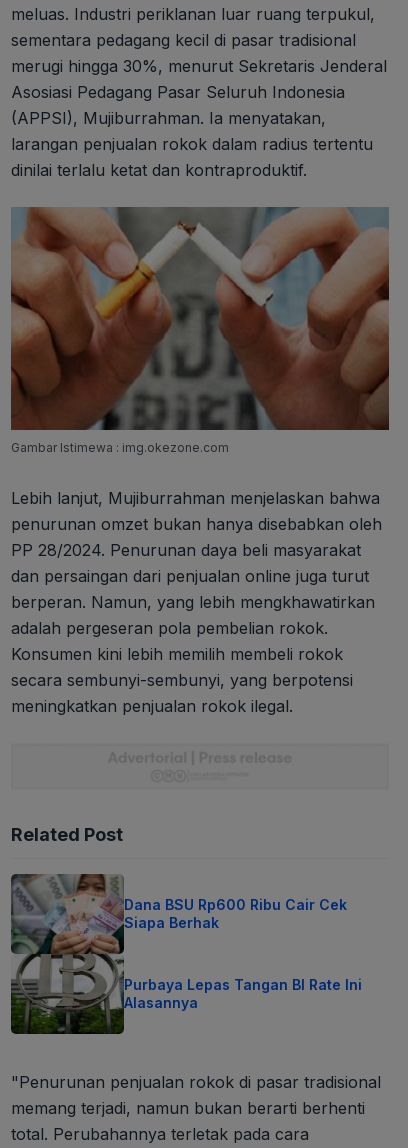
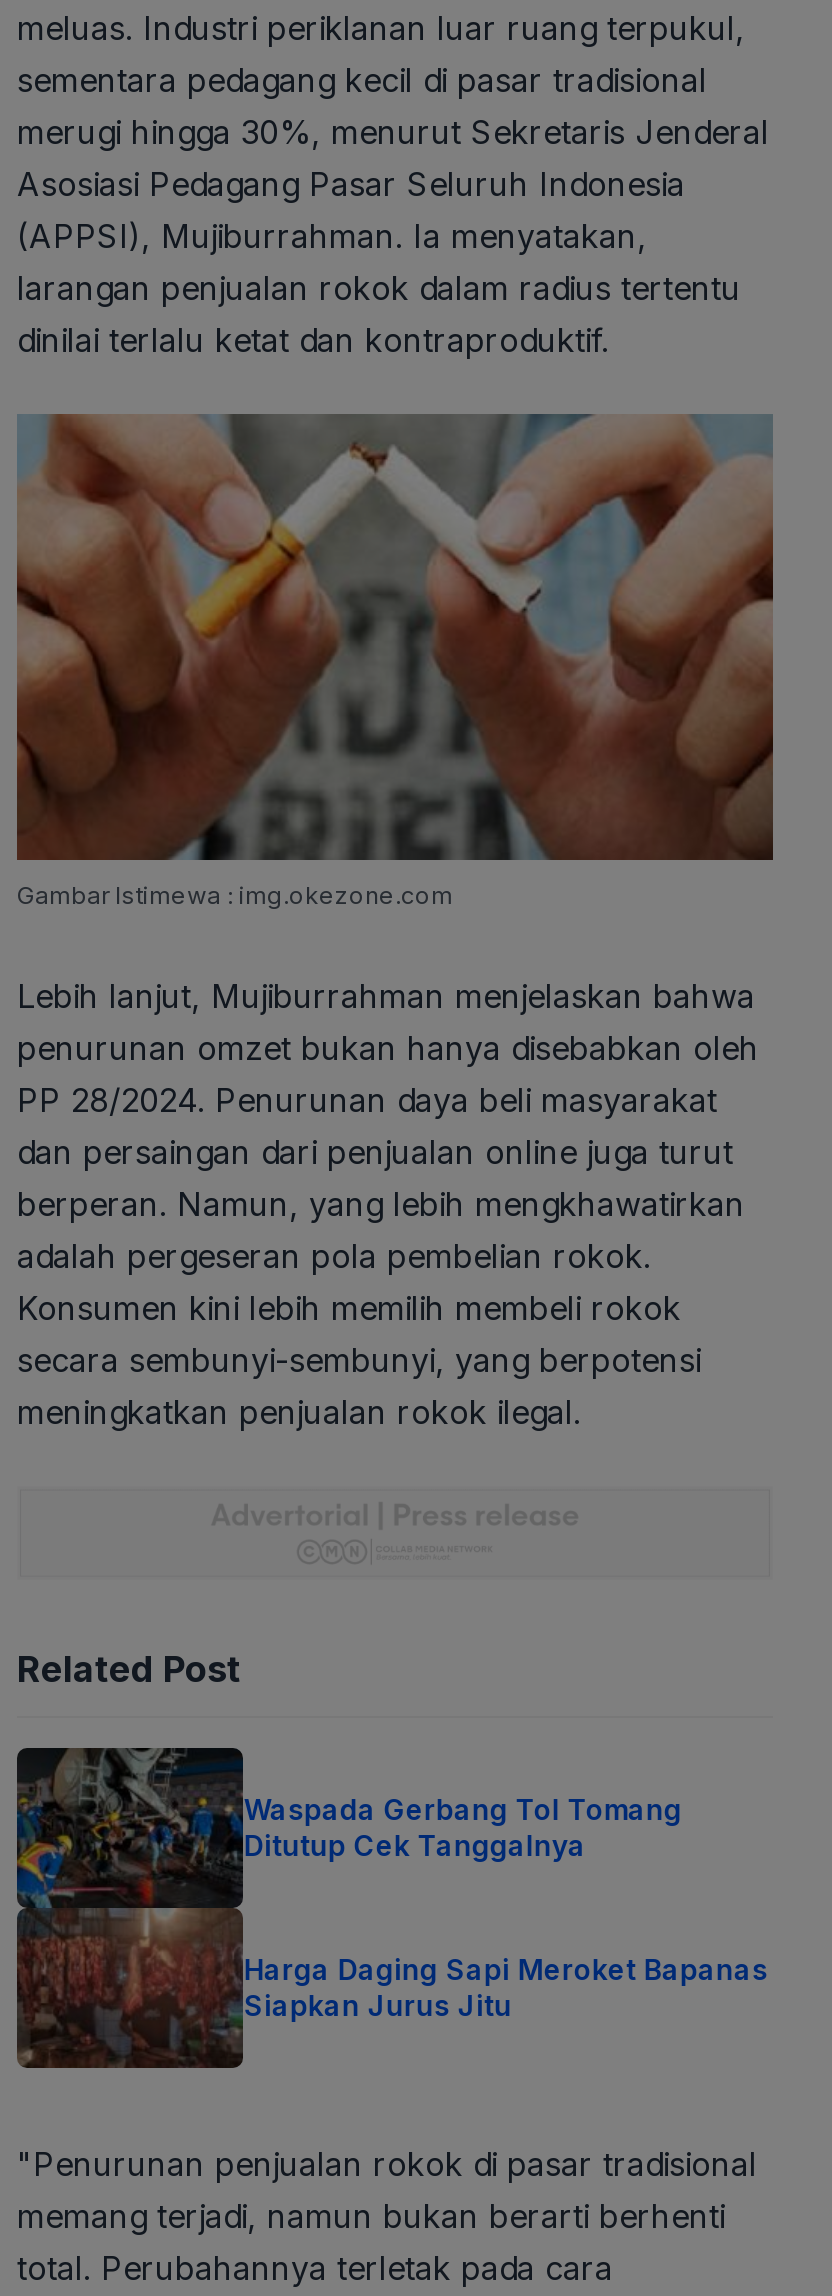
- [image]
- Dana BSU Rp600 Ribu Cair Cek
- Siapa Berhak
+ [image]
+ Waspada Gerbang Tol Tomang
+ Ditutup Cek Tanggalnya

- Purbaya Lepas Tangan BI Rate Ini
- Alasannya
+ Harga Daging Sapi Meroket Bapanas
+ Siapkan Jurus Jitu
